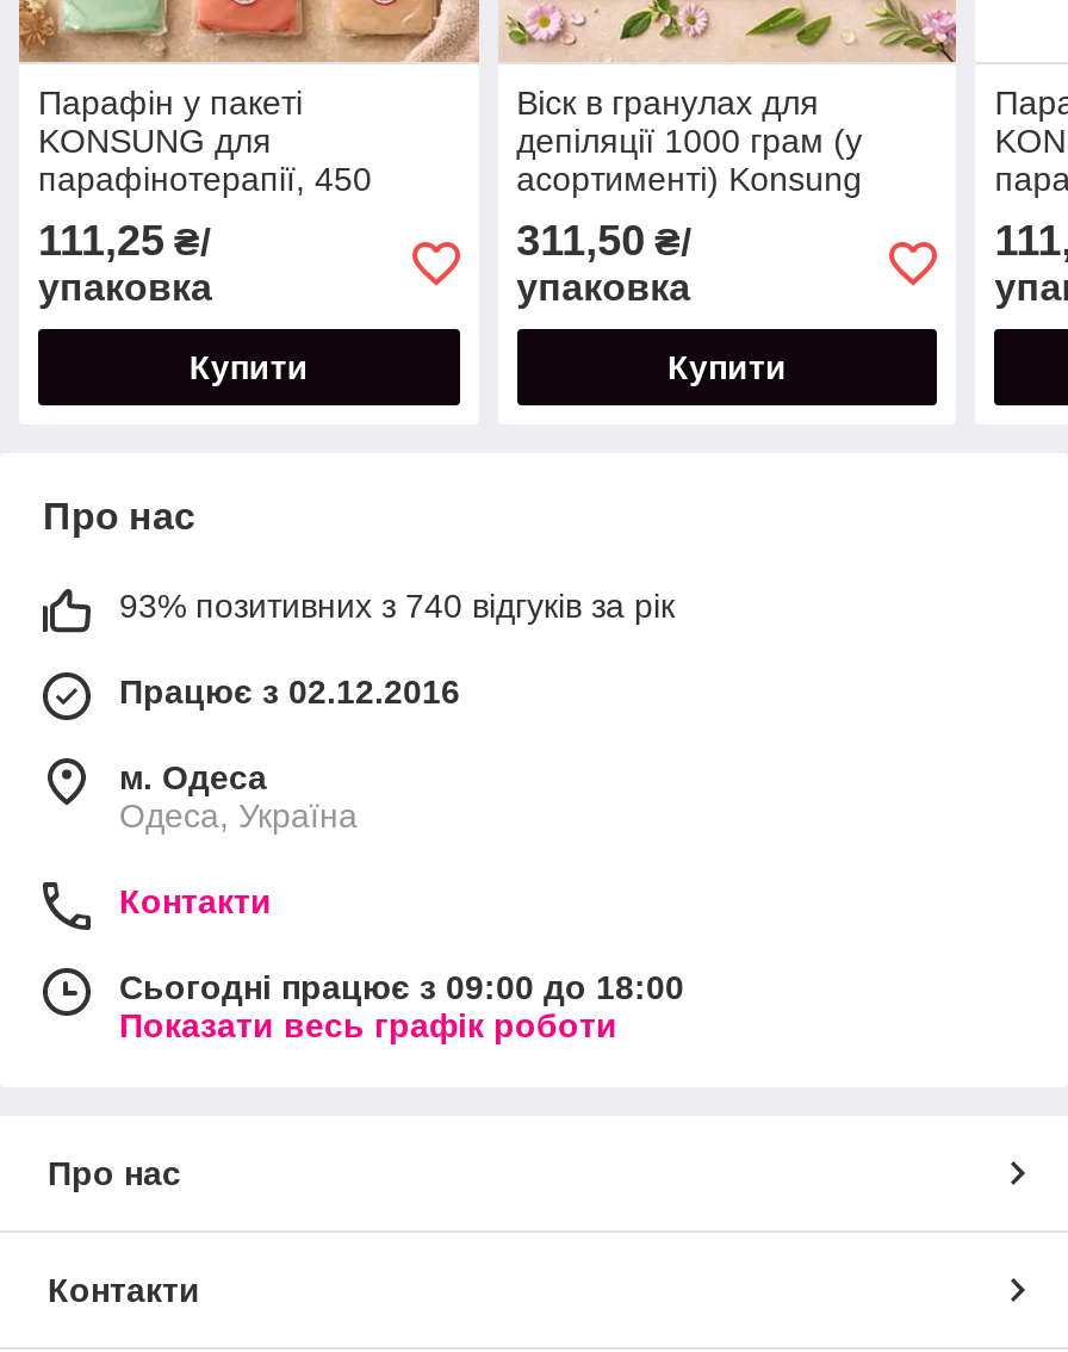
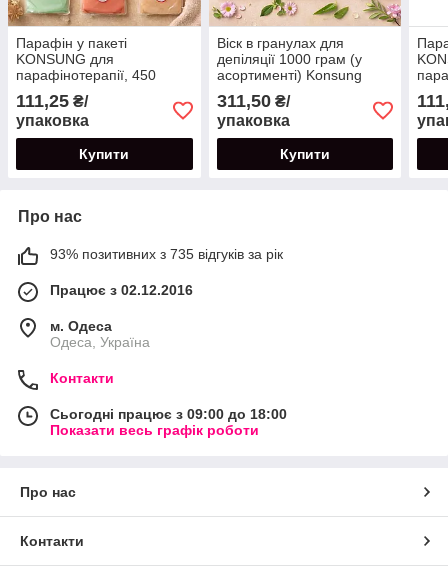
- 93% позитивних з 740 відгуків за рік
+ 93% позитивних з 735 відгуків за рік
